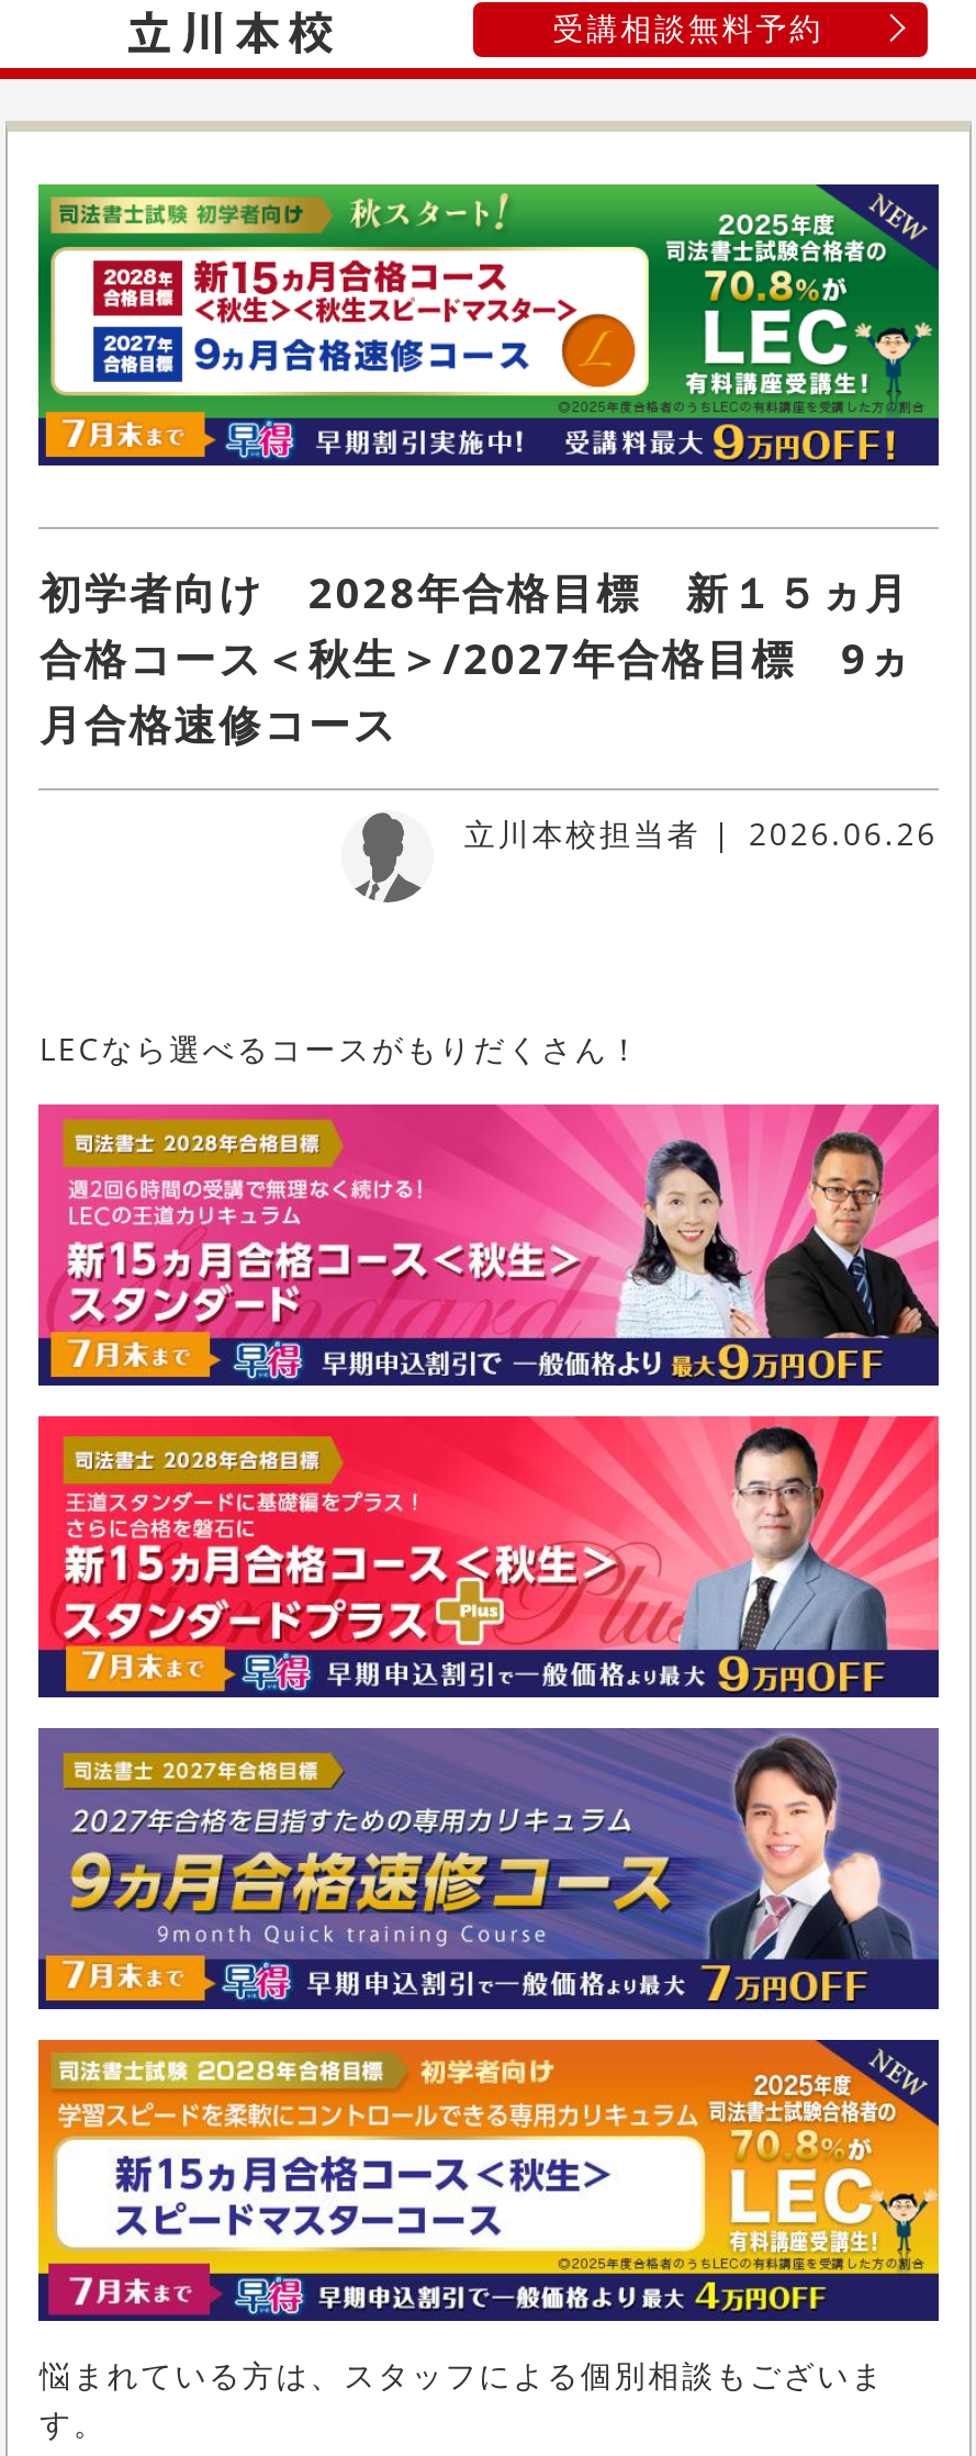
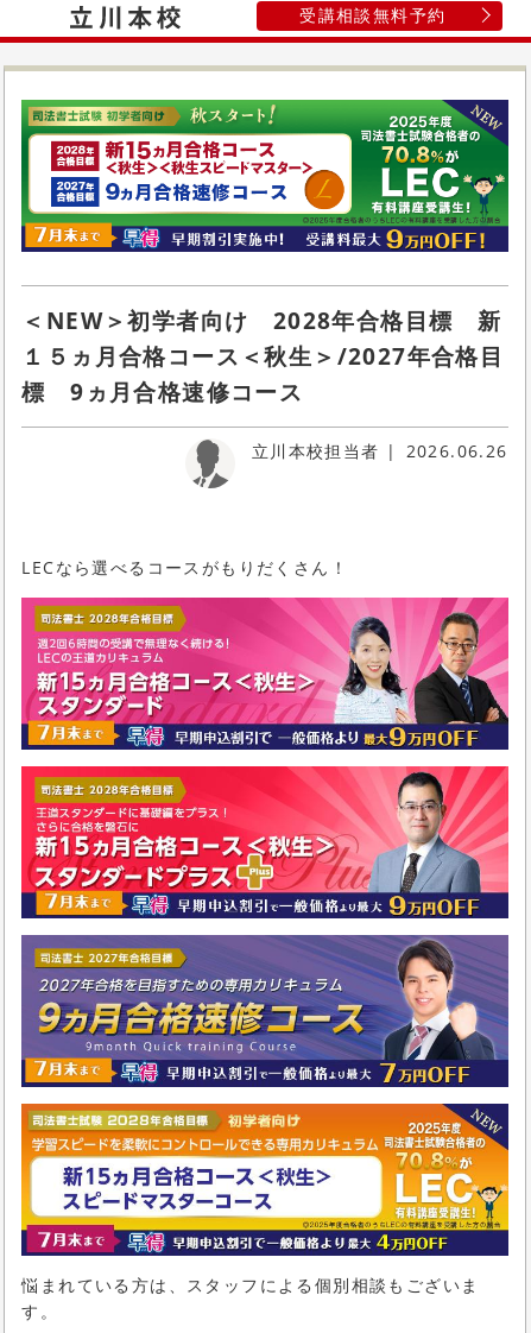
- 初学者向け 2028年合格目標 新１５ヵ月
- 合格コース＜秋生＞/2027年合格目標 9ヵ
- 月合格速修コース
+ ＜NEW＞初学者向け 2028年合格目標 新
+ １５ヵ月合格コース＜秋生＞/2027年合格目
+ 標 9ヵ月合格速修コース
